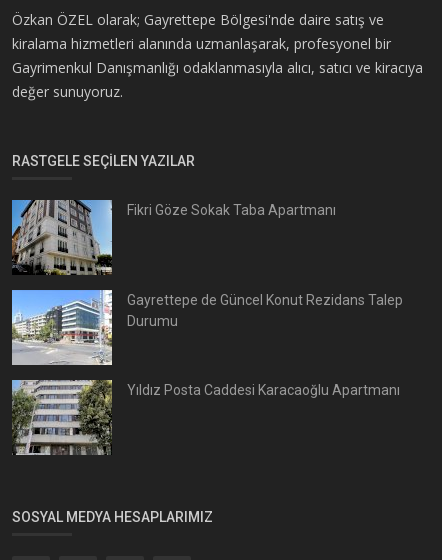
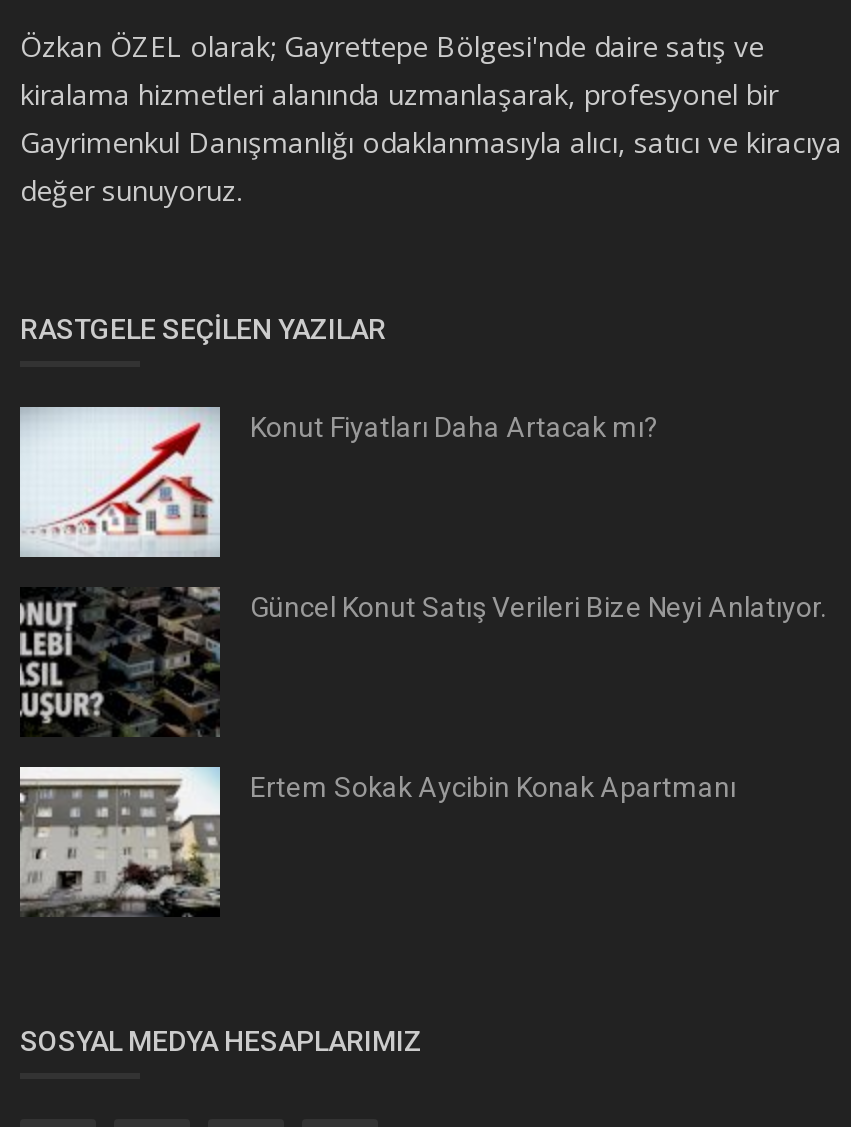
- [image]
- Fikri Göze Sokak Taba Apartmanı
+ [image]
+ Konut Fiyatları Daha Artacak mı?

- [image]
- Gayrettepe de Güncel Konut Rezidans Talep
- Durumu
+ [image]
+ Güncel Konut Satış Verileri Bize Neyi Anlatıyor.

- [image]
- Yıldız Posta Caddesi Karacaoğlu Apartmanı
+ [image]
+ Ertem Sokak Aycibin Konak Apartmanı
